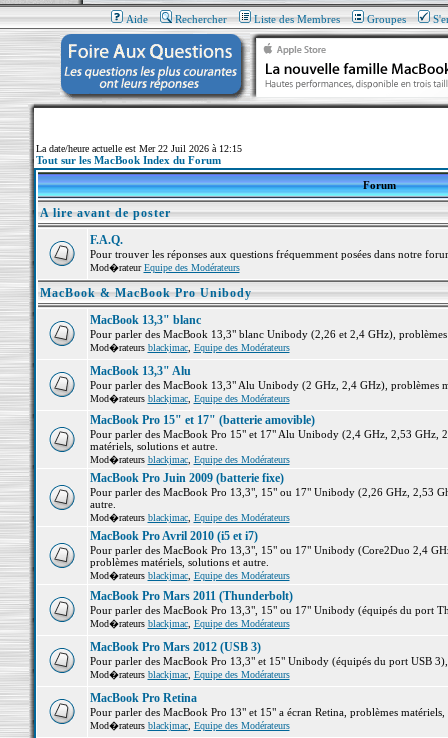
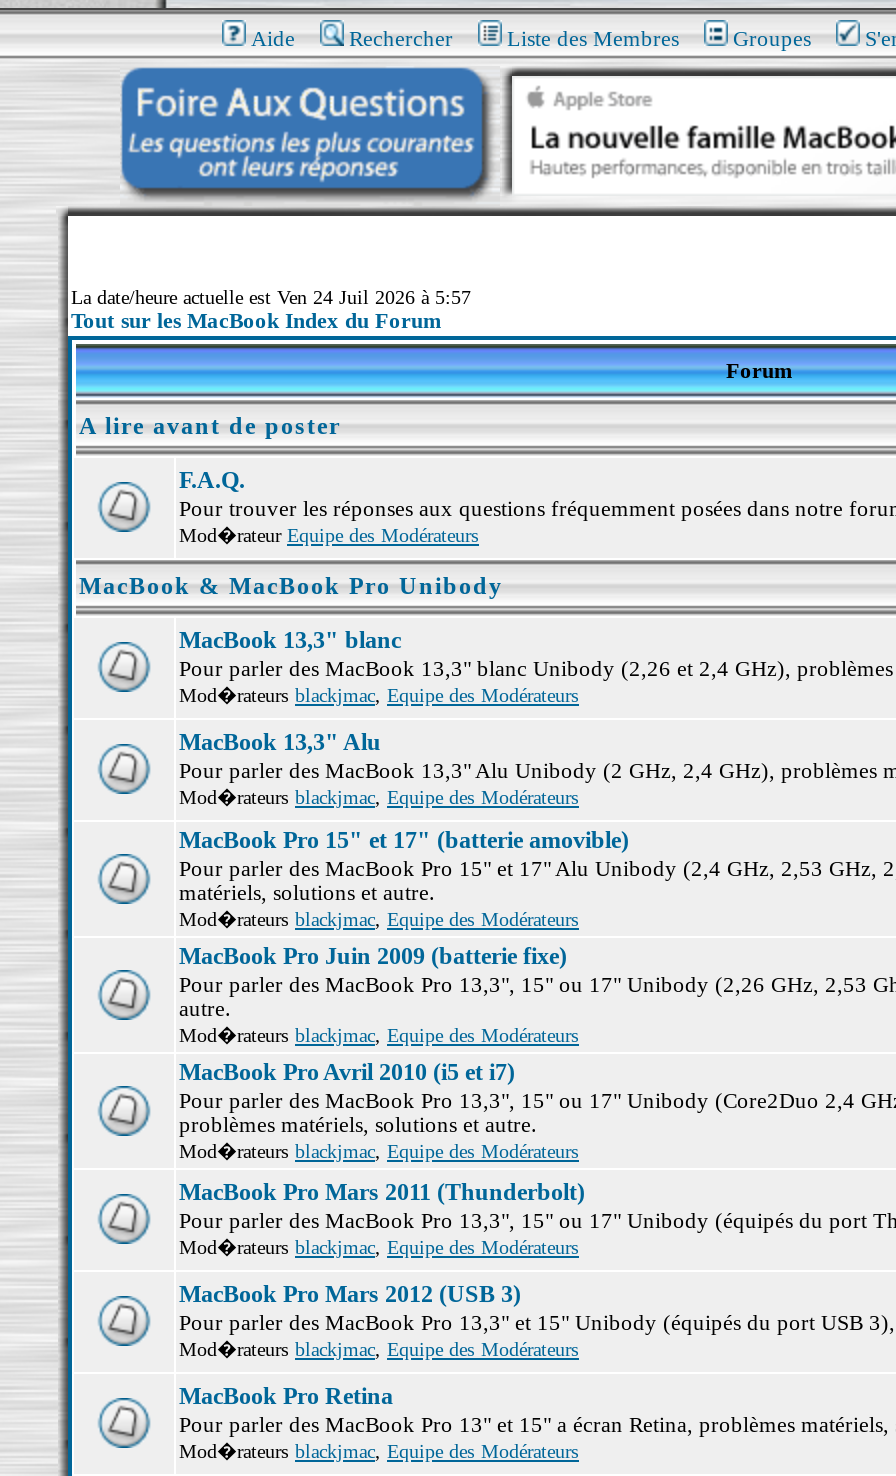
- La date/heure actuelle est Mer 22 Juil 2026 à 12:15
+ La date/heure actuelle est Ven 24 Juil 2026 à 5:57
